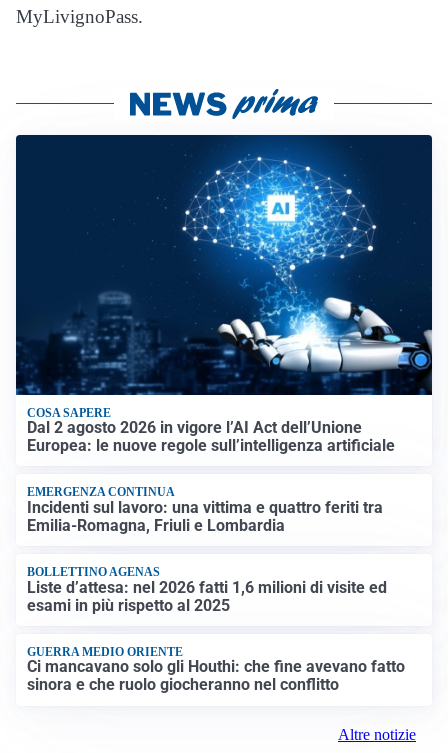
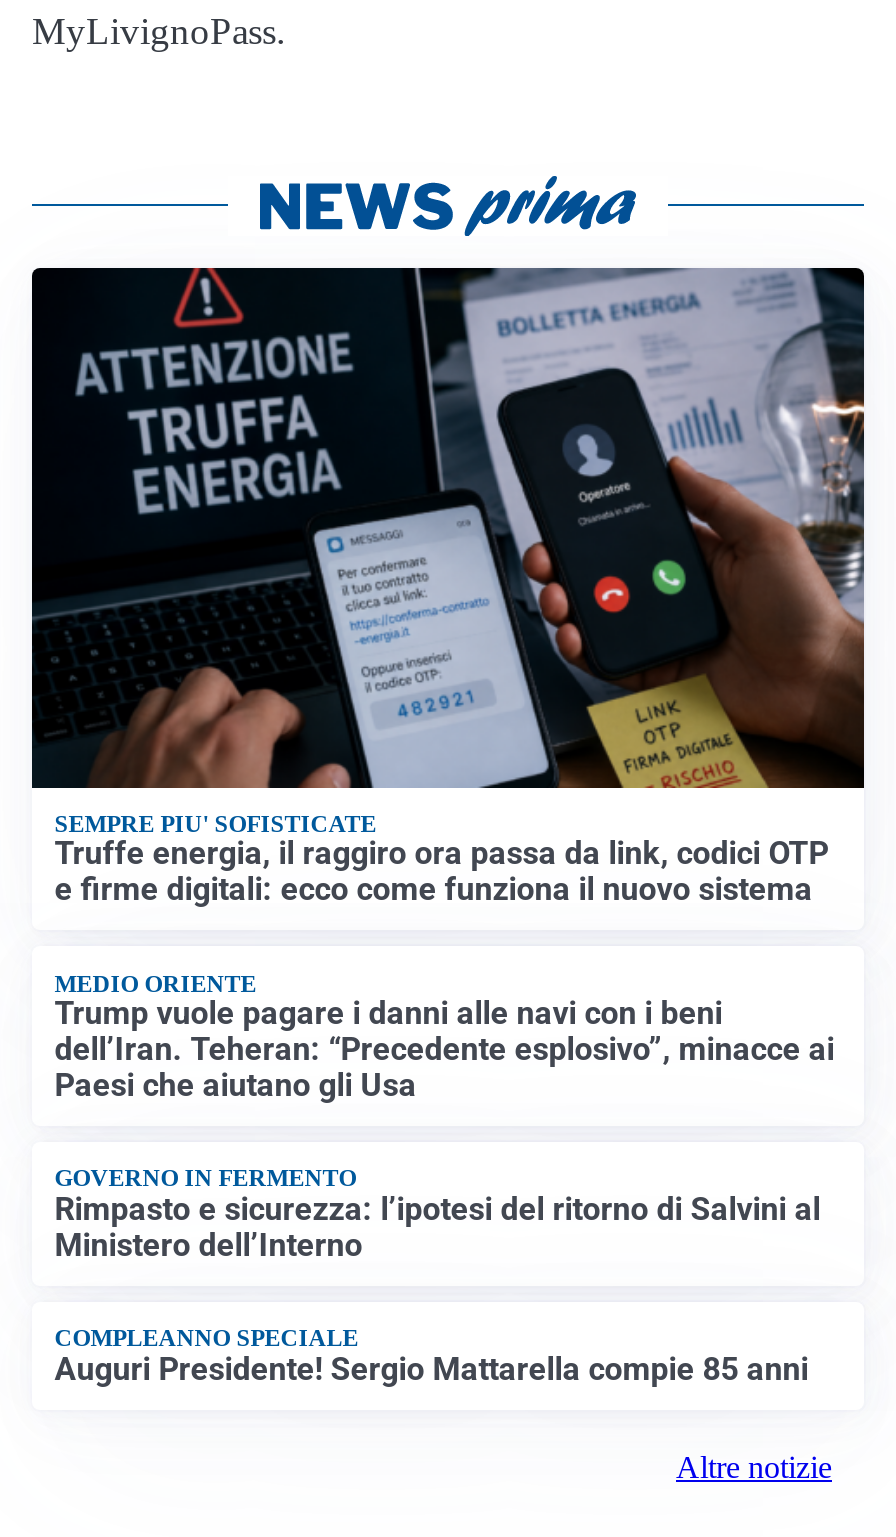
- [image]
- COSA SAPERE
- Dal 2 agosto 2026 in vigore l’AI Act dell’Unione
- Europea: le nuove regole sull’intelligenza artificiale
+ [image]
+ SEMPRE PIU' SOFISTICATE
+ Truffe energia, il raggiro ora passa da link, codici OTP
+ e firme digitali: ecco come funziona il nuovo sistema

- EMERGENZA CONTINUA
- Incidenti sul lavoro: una vittima e quattro feriti tra
- Emilia-Romagna, Friuli e Lombardia
+ MEDIO ORIENTE
+ Trump vuole pagare i danni alle navi con i beni
+ dell’Iran. Teheran: “Precedente esplosivo”, minacce ai
+ Paesi che aiutano gli Usa

- BOLLETTINO AGENAS
- Liste d’attesa: nel 2026 fatti 1,6 milioni di visite ed
- esami in più rispetto al 2025
+ GOVERNO IN FERMENTO
+ Rimpasto e sicurezza: l’ipotesi del ritorno di Salvini al
+ Ministero dell’Interno

- GUERRA MEDIO ORIENTE
- Ci mancavano solo gli Houthi: che fine avevano fatto
- sinora e che ruolo giocheranno nel conflitto
+ COMPLEANNO SPECIALE
+ Auguri Presidente! Sergio Mattarella compie 85 anni
